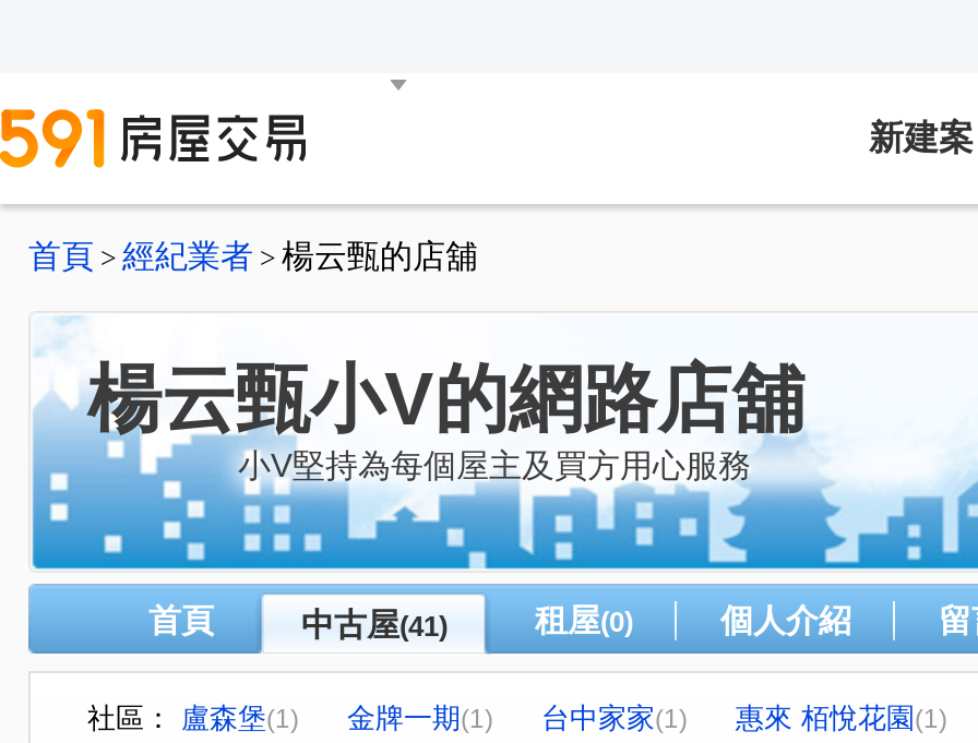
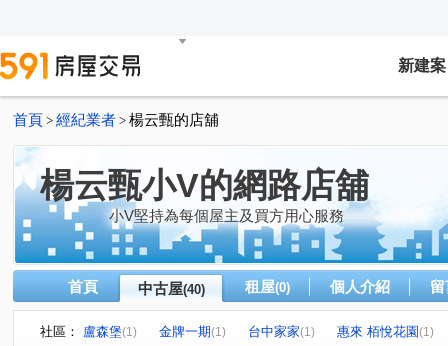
- 中古屋(41)
+ 中古屋(40)
